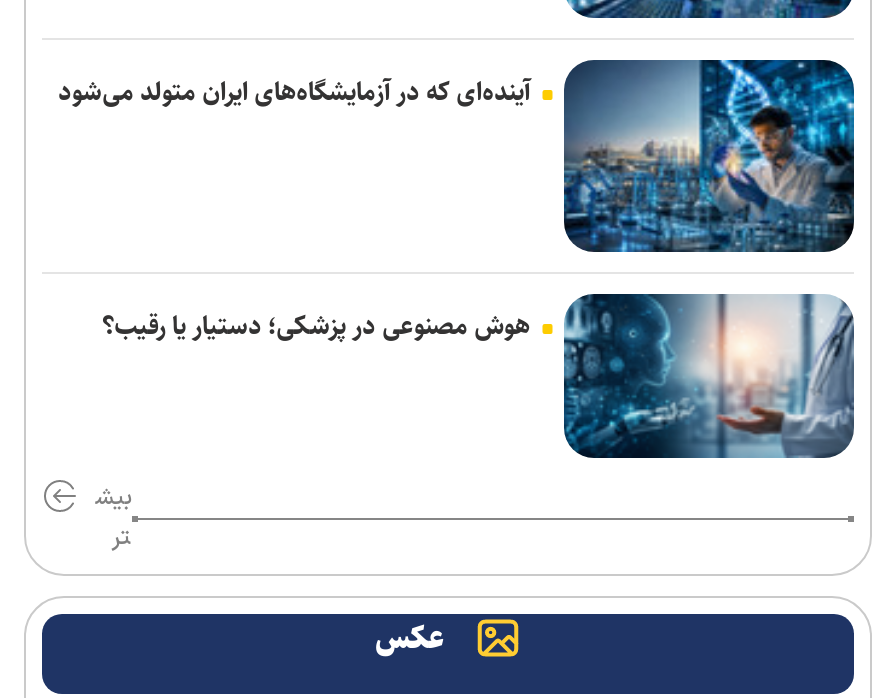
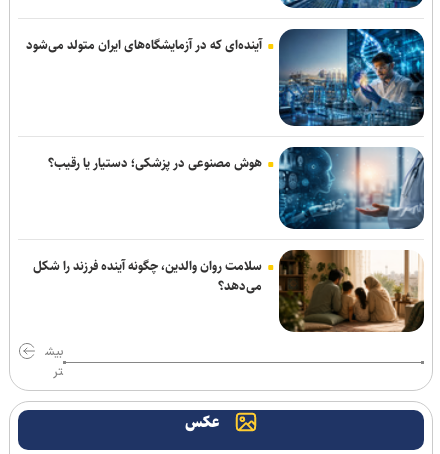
+ [image]
+ سلامت روان والدین، چگونه آینده فرزند را شکل
+ می‌دهد؟
